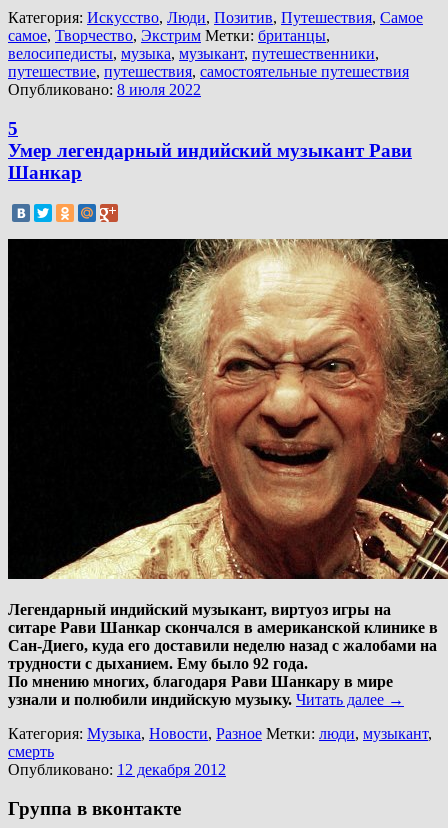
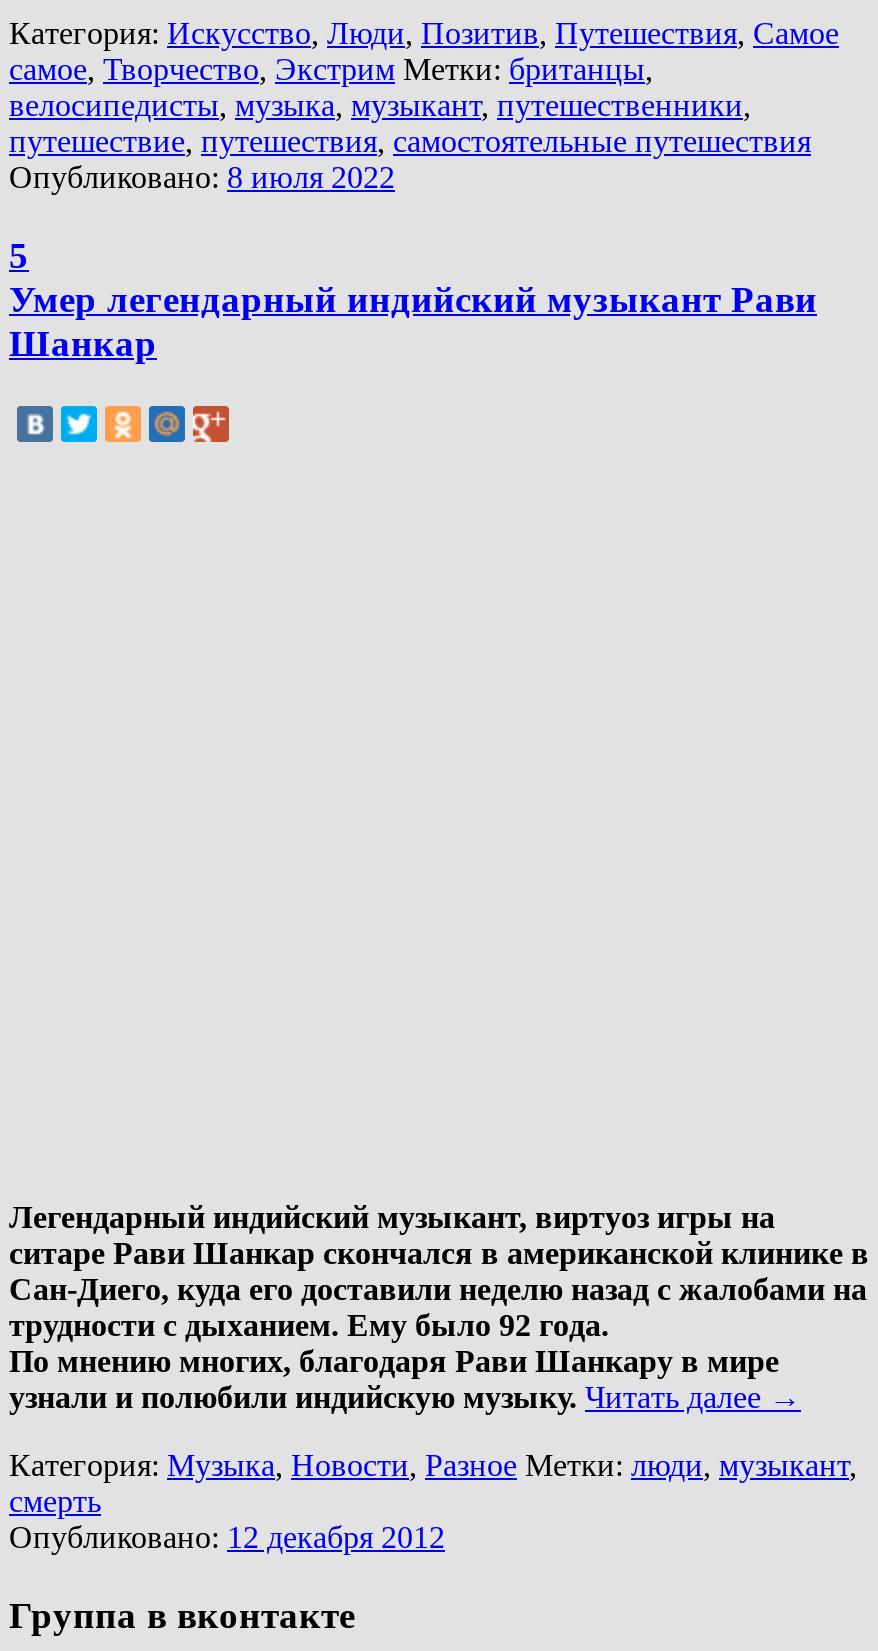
- [image]
